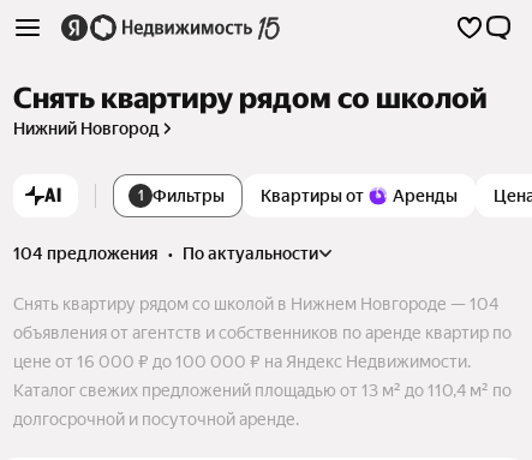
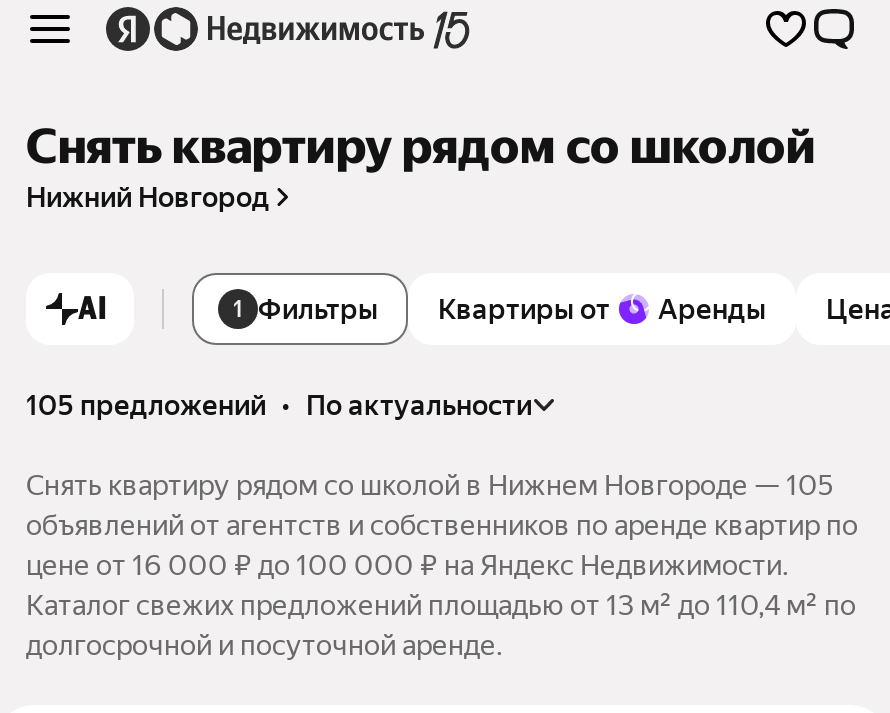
- 104 предложения • по актуальности
+ 105 предложений • по актуальности

- Снять квартиру рядом со школой в Нижнем Новгороде — 104
+ Снять квартиру рядом со школой в Нижнем Новгороде — 105

- объявления от агентств и собственников по аренде квартир по
+ объявлений от агентств и собственников по аренде квартир по
